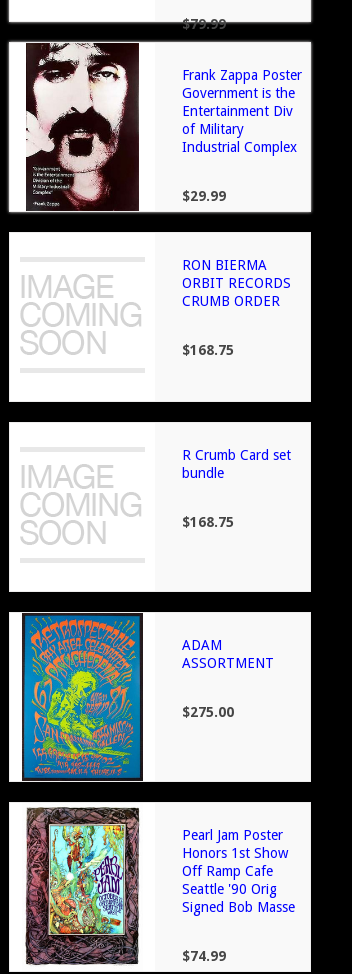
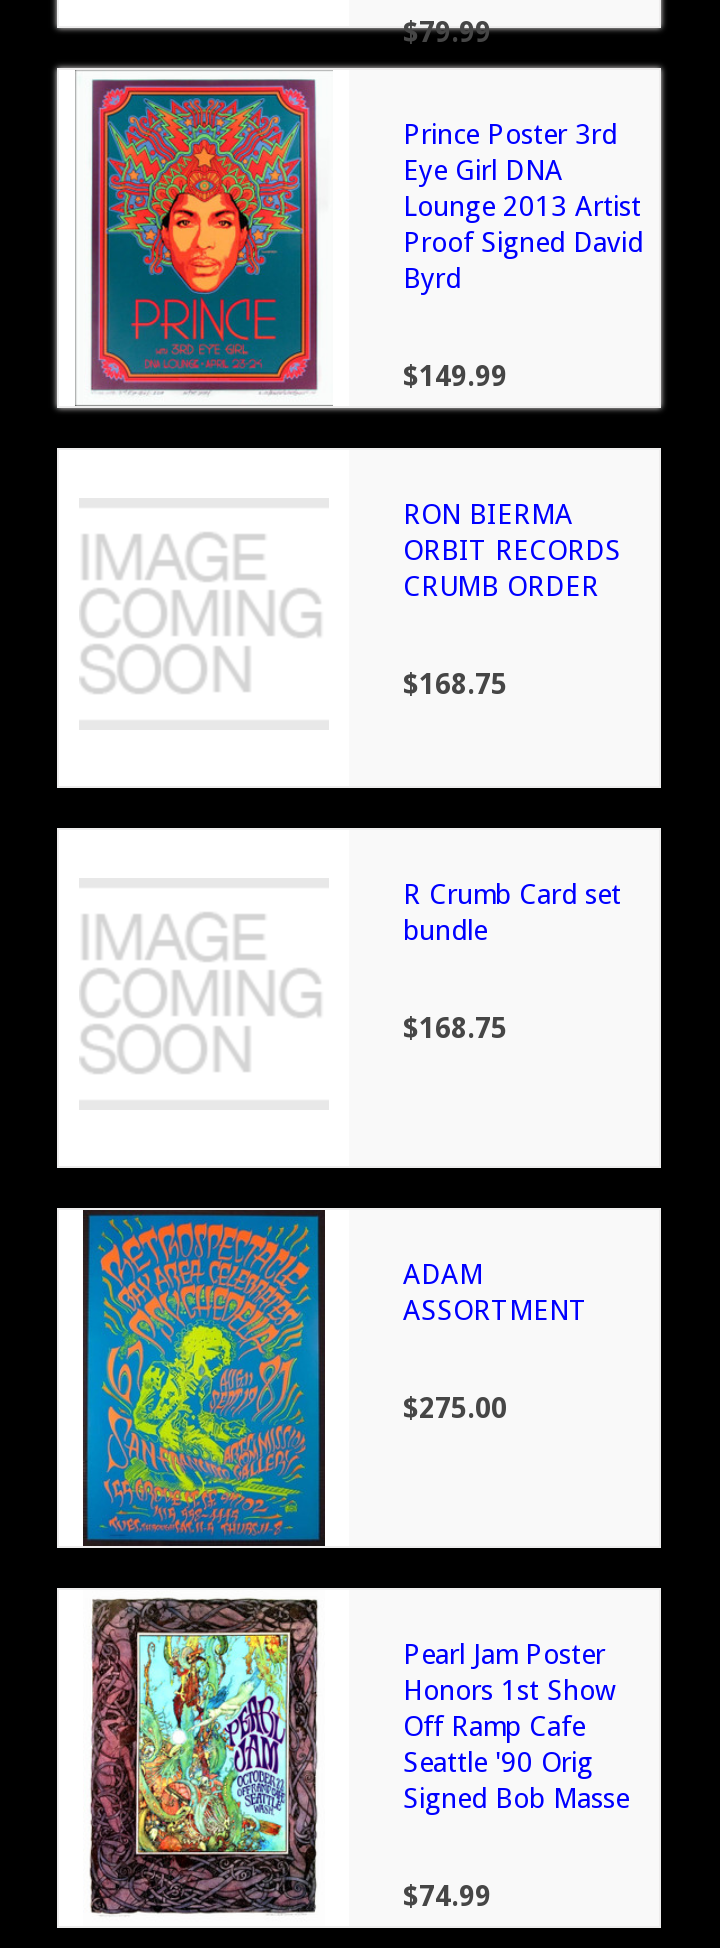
- [image]
+ [image]

- Frank Zappa Poster
- Government is the
- Entertainment Div
- of Military
- Industrial Complex
+ Prince Poster 3rd
+ Eye Girl DNA
+ Lounge 2013 Artist
+ Proof Signed David
+ Byrd

- $29.99
+ $149.99
